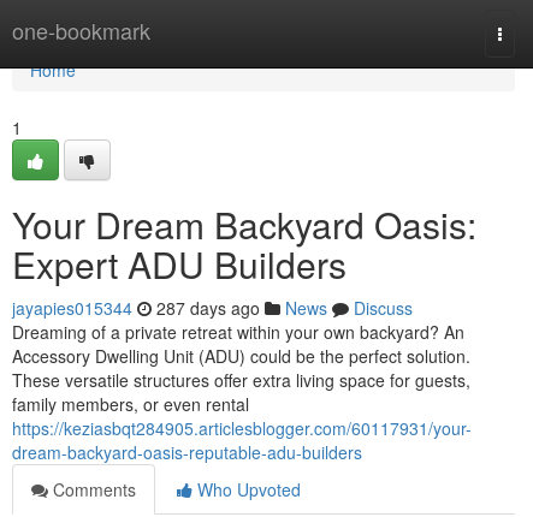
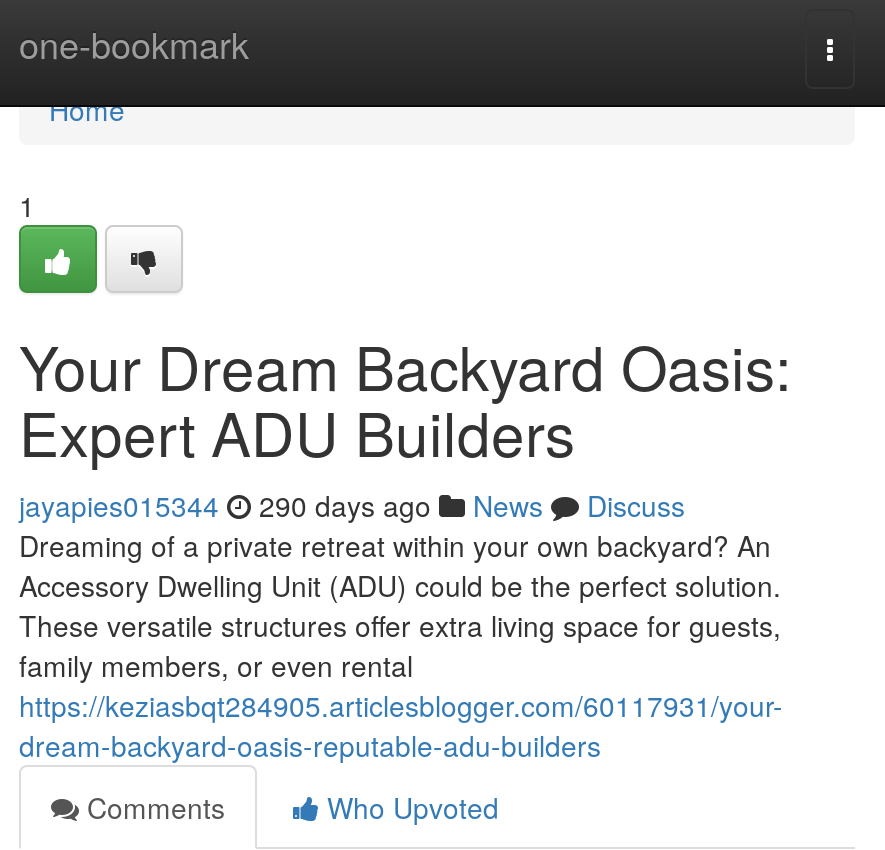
- jayapies015344 287 days ago News Discuss
+ jayapies015344 290 days ago News Discuss
